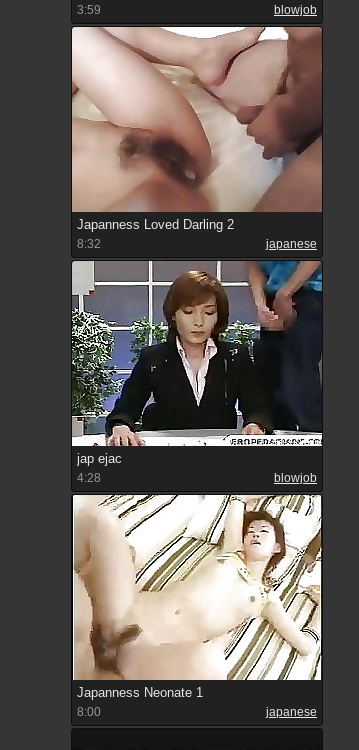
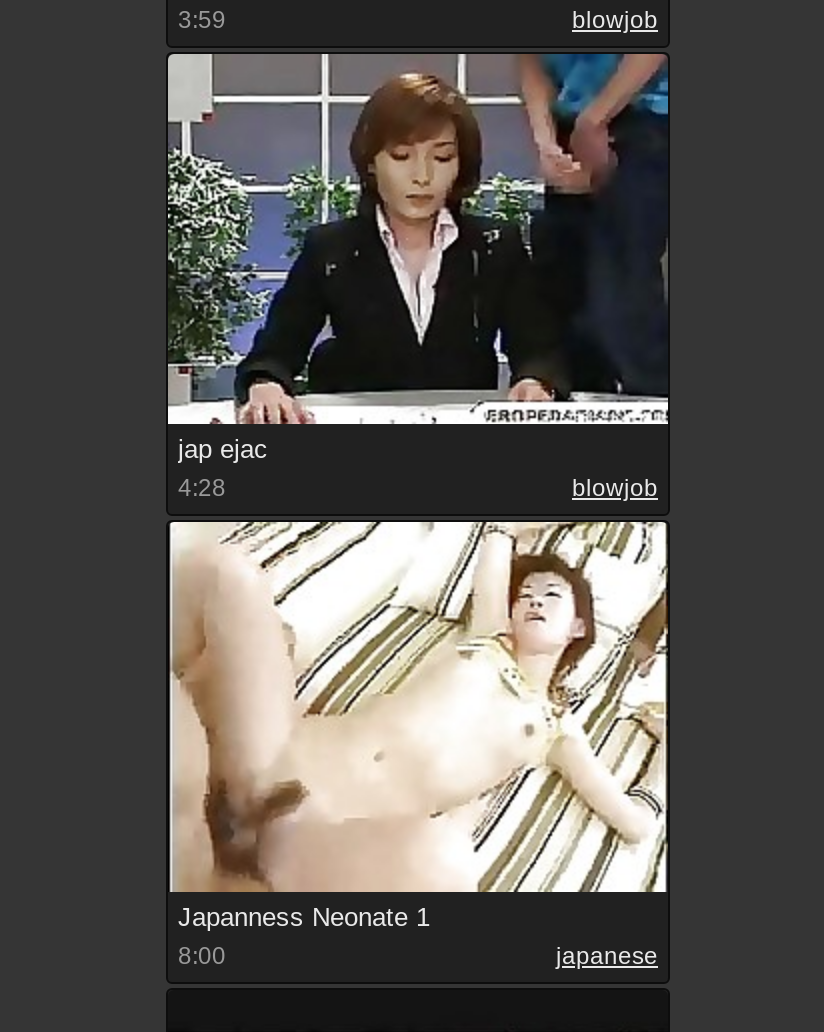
- [image]
- Japanness Loved Darling 2
- 8:32
- japanese
